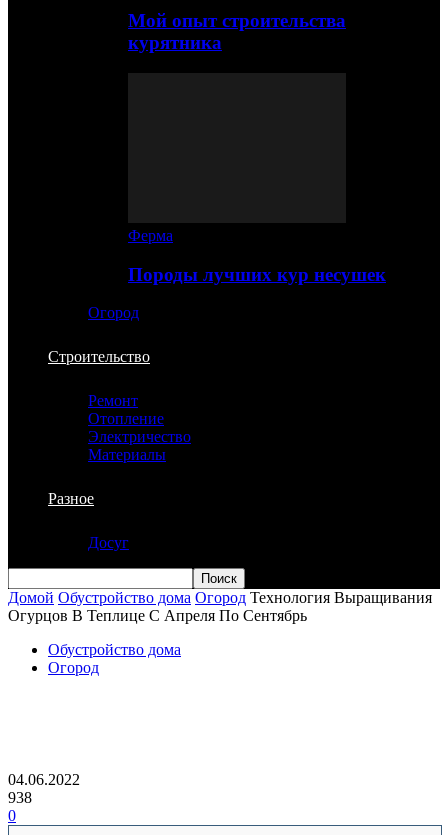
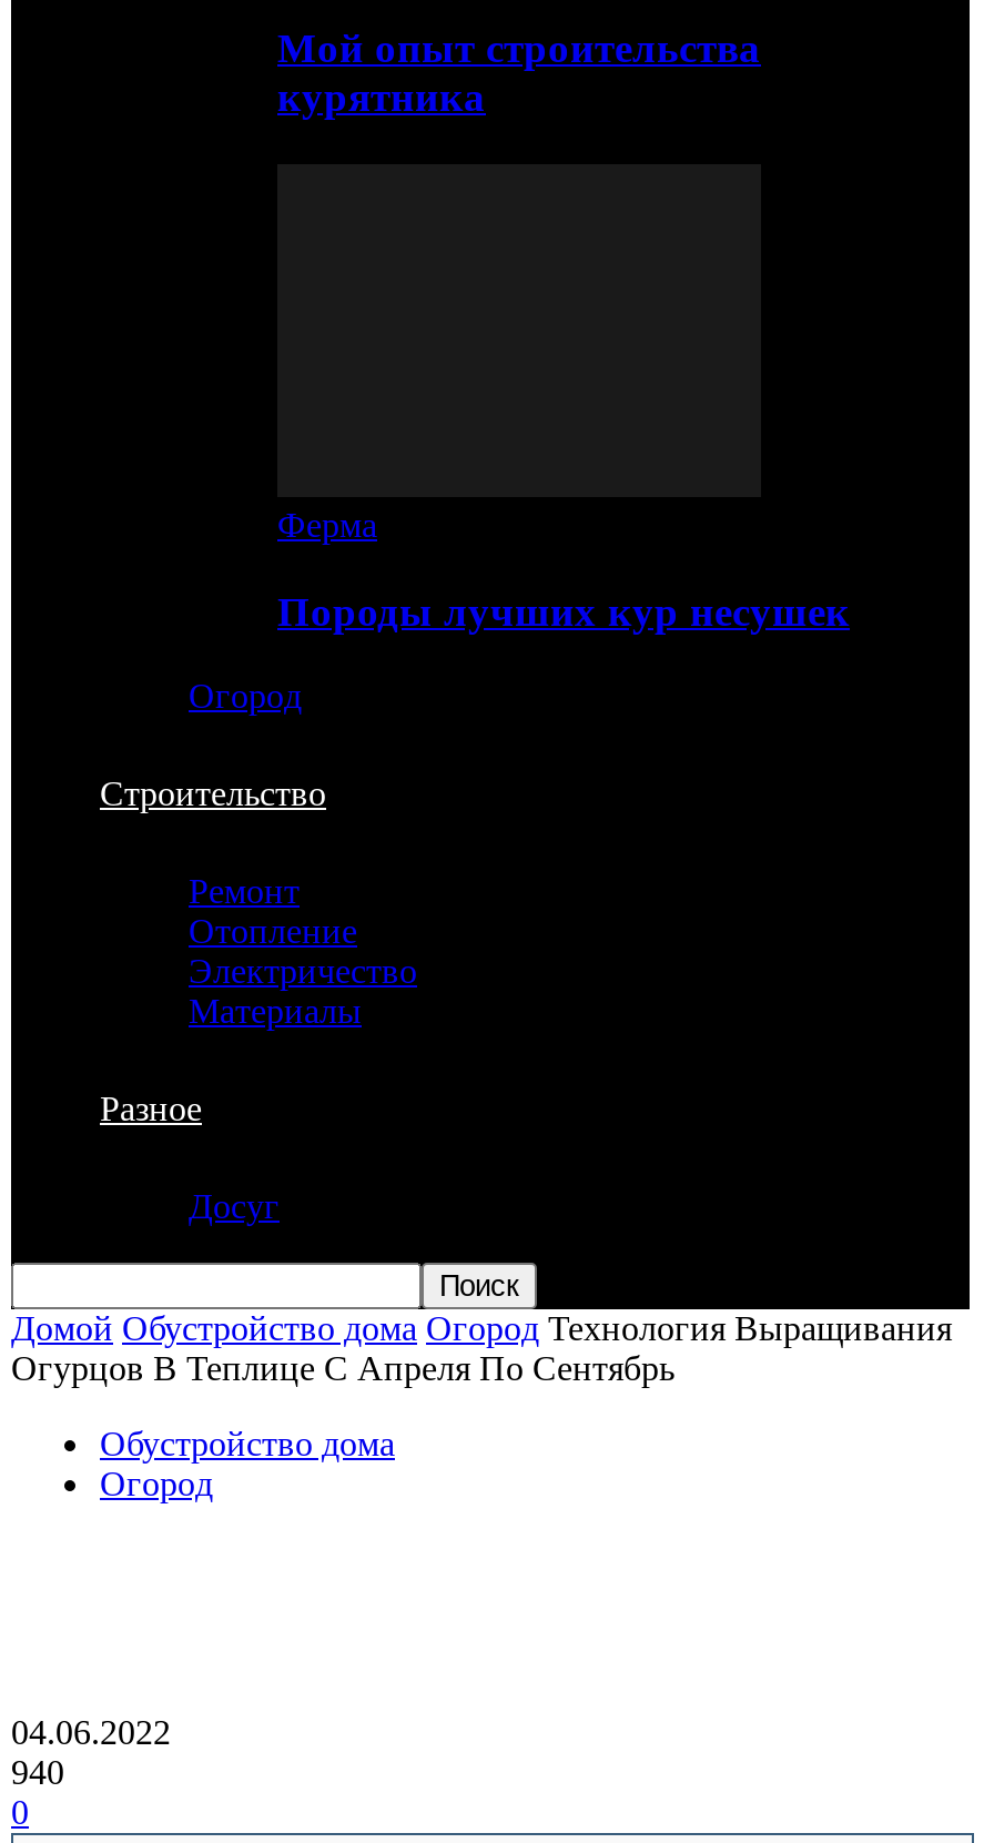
- 938
+ 940
